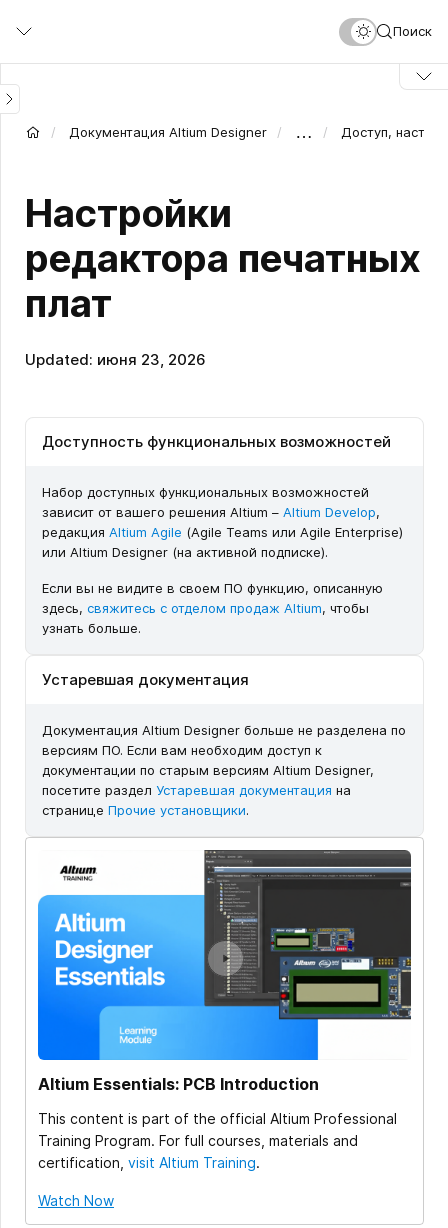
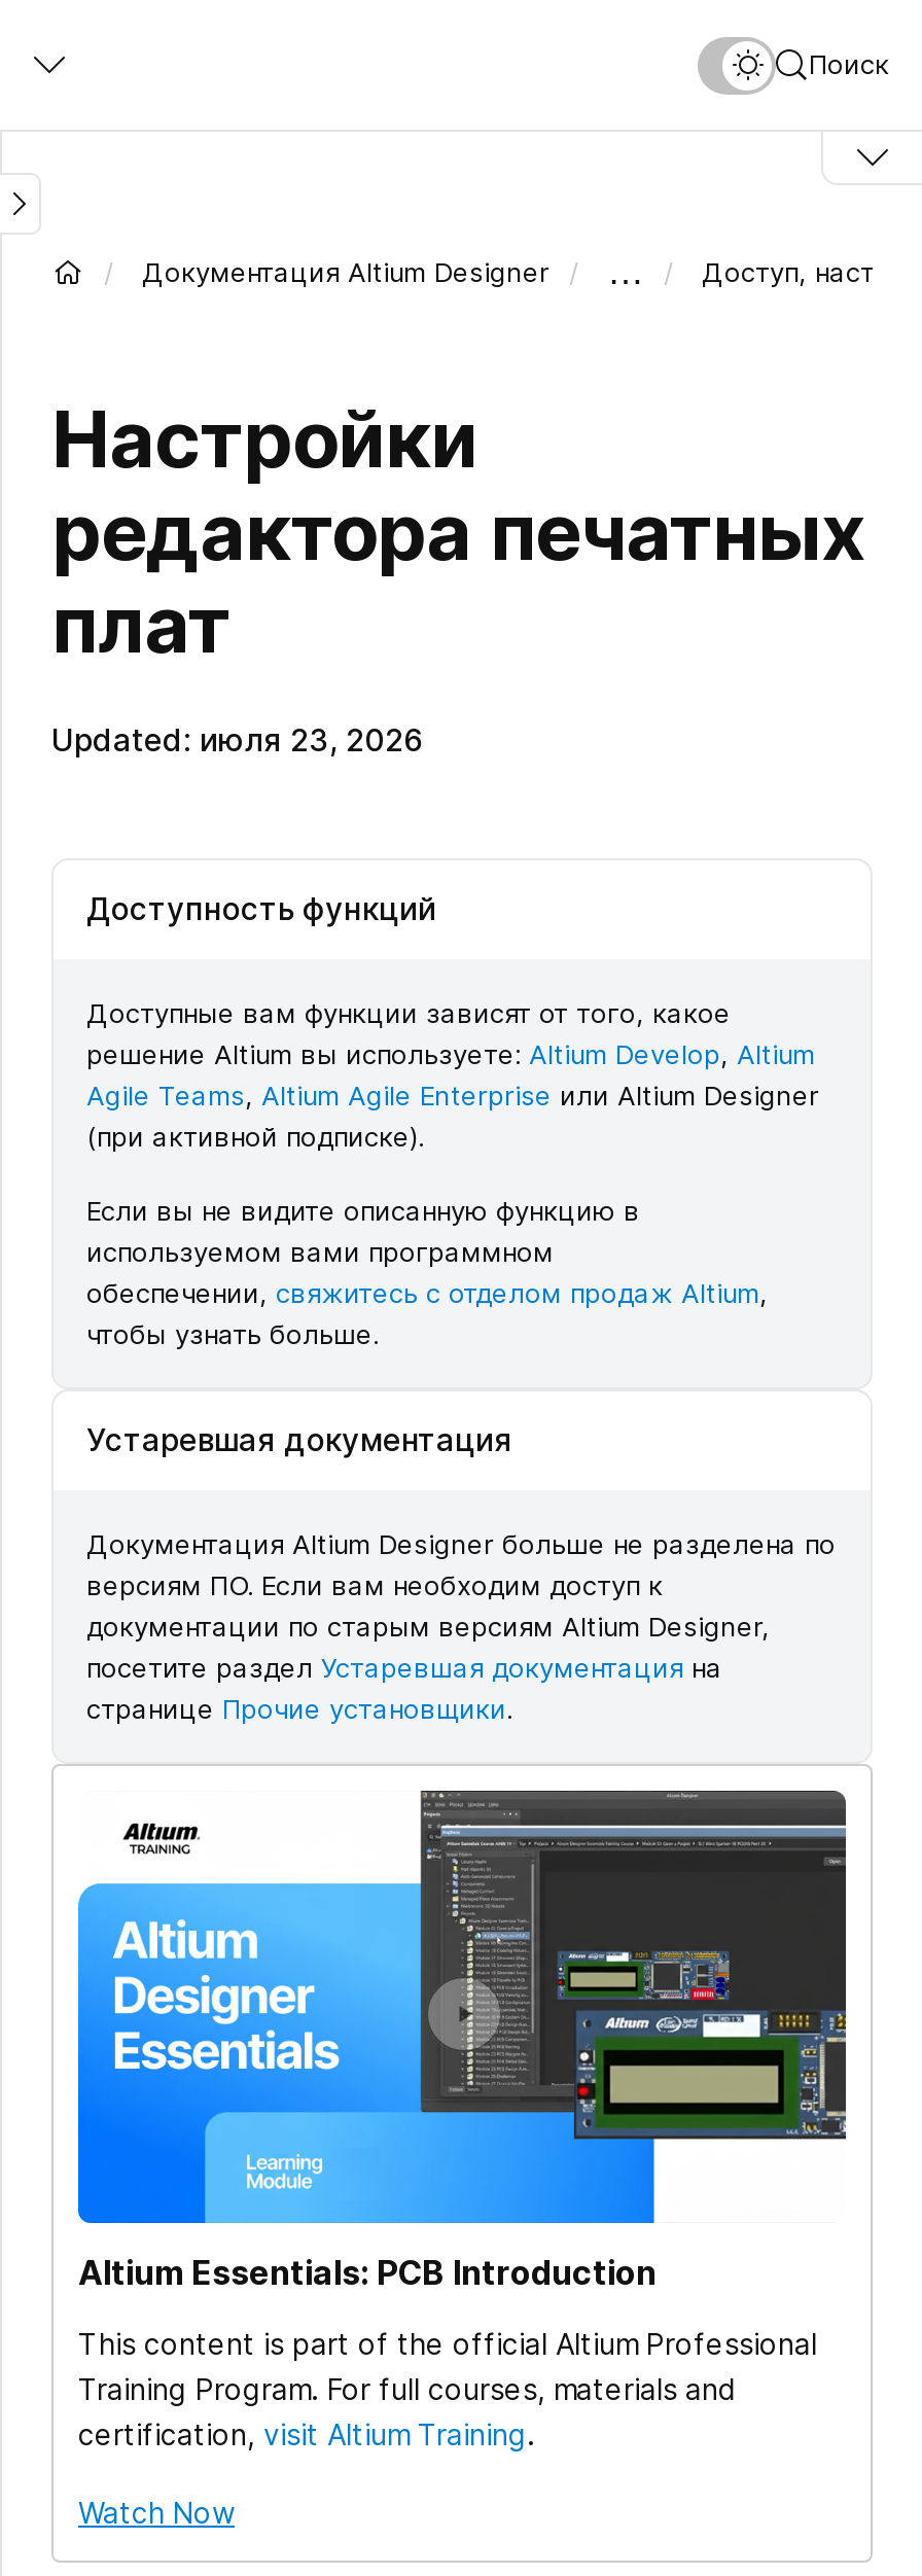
- Updated: июня 23, 2026
+ Updated: июля 23, 2026

- Доступность функциональных возможностей
+ Доступность функций

- Набор доступных функциональных возможностей
- зависит от вашего решения Altium – Altium Develop,
- редакция Altium Agile (Agile Teams или Agile Enterprise)
- или Altium Designer (на активной подписке).
+ Доступные вам функции зависят от того, какое
+ решение Altium вы используете: Altium Develop, Altium
+ Agile Teams, Altium Agile Enterprise или Altium Designer
+ (при активной подписке).

- Если вы не видите в своем ПО функцию, описанную
- здесь, свяжитесь с отделом продаж Altium, чтобы
- узнать больше.
+ Если вы не видите описанную функцию в
+ используемом вами программном
+ обеспечении, свяжитесь с отделом продаж Altium,
+ чтобы узнать больше.
